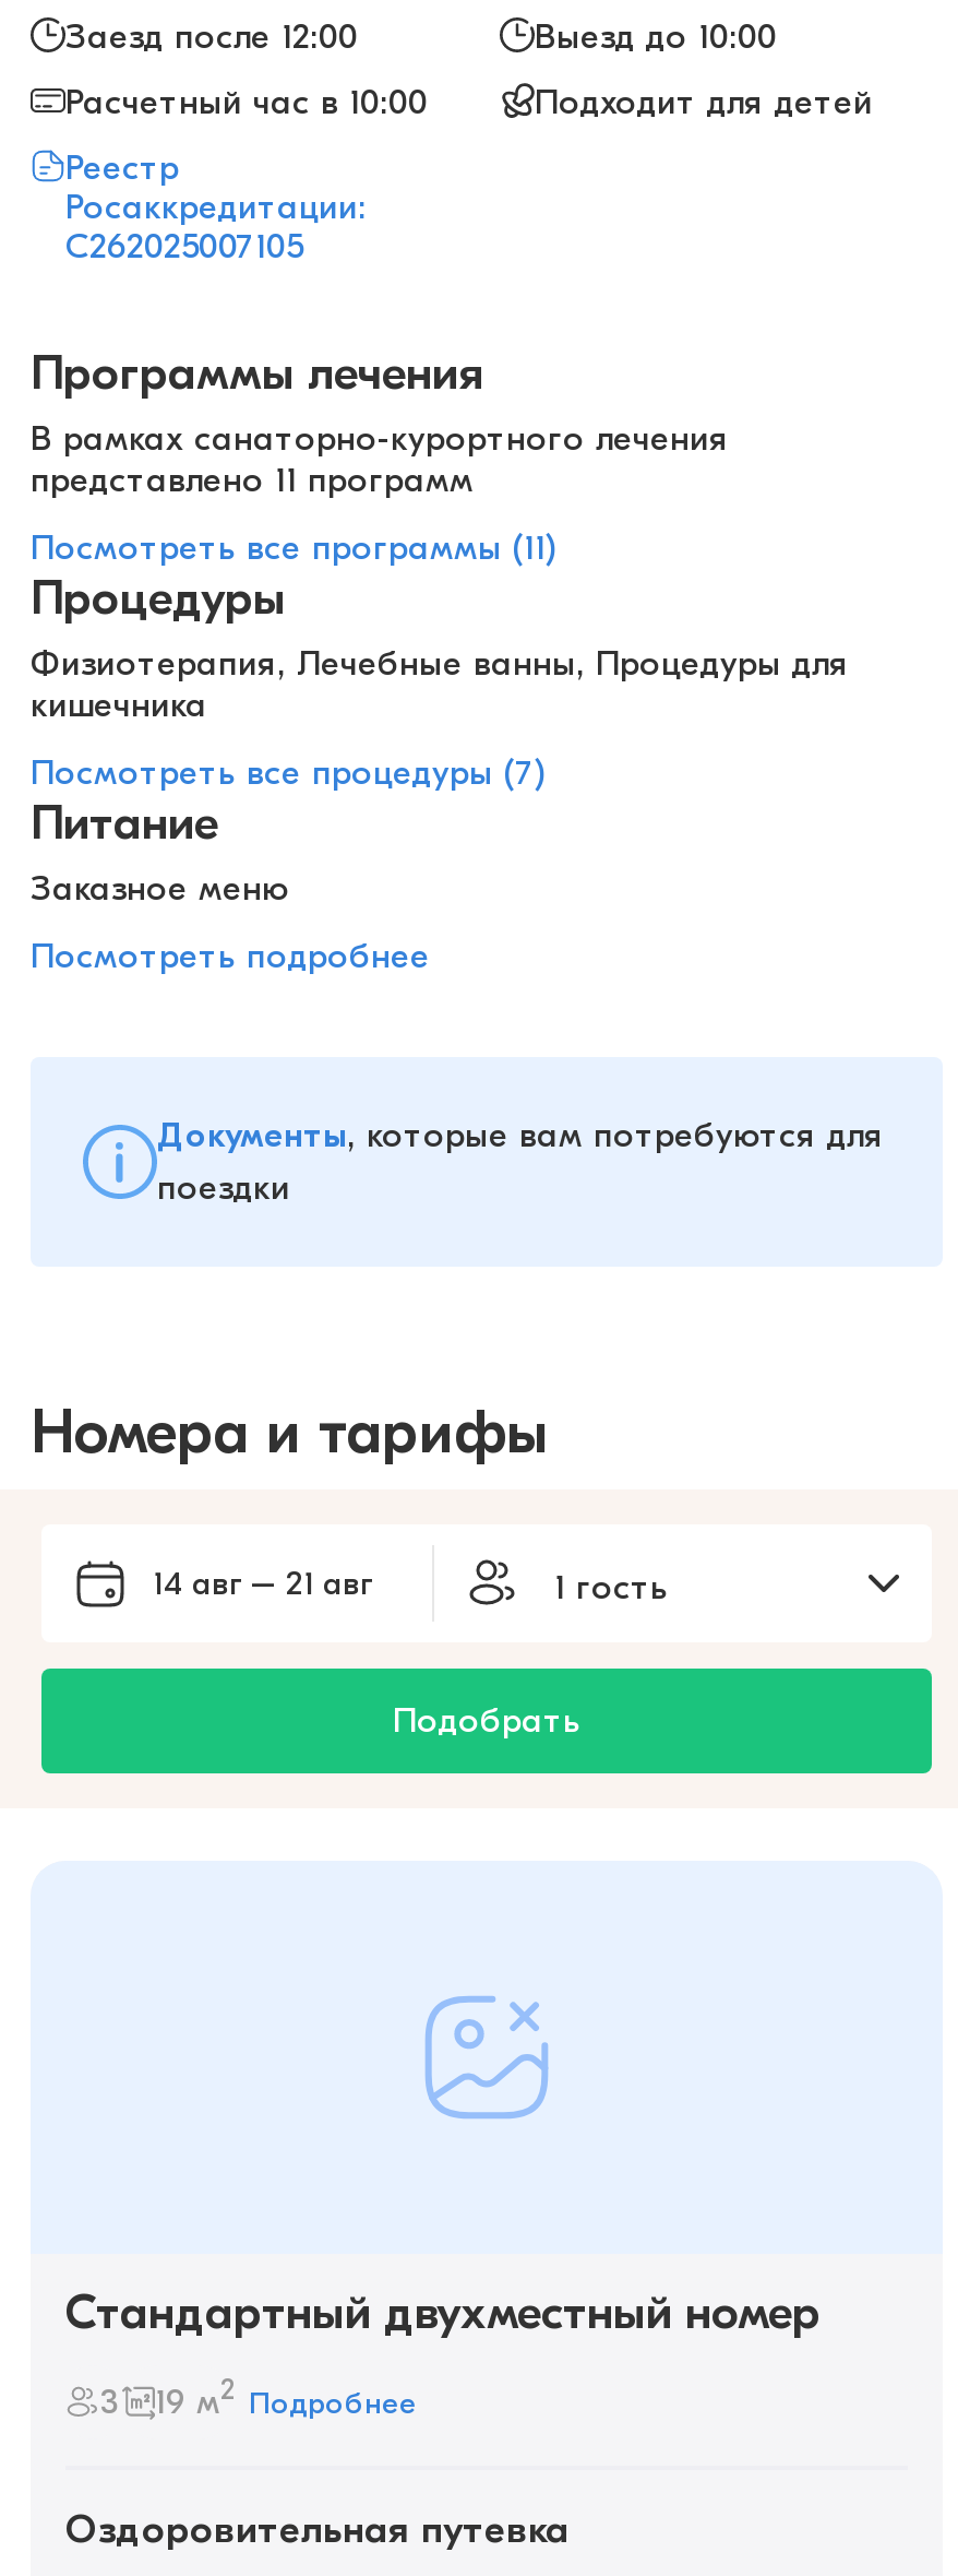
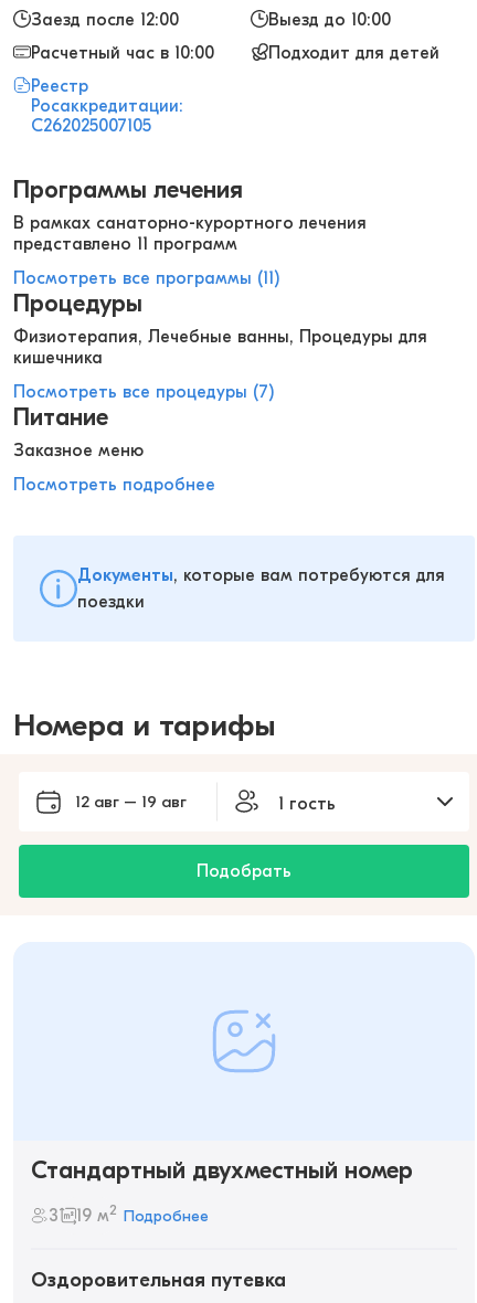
- 14 авг – 21 авг
+ 12 авг – 19 авг
